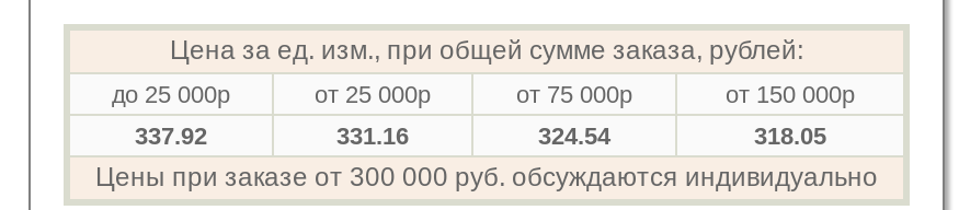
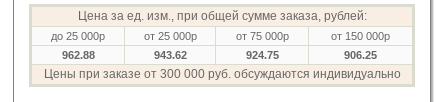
- 337.92
+ 962.88

- 331.16
+ 943.62

- 324.54
+ 924.75

- 318.05
+ 906.25
